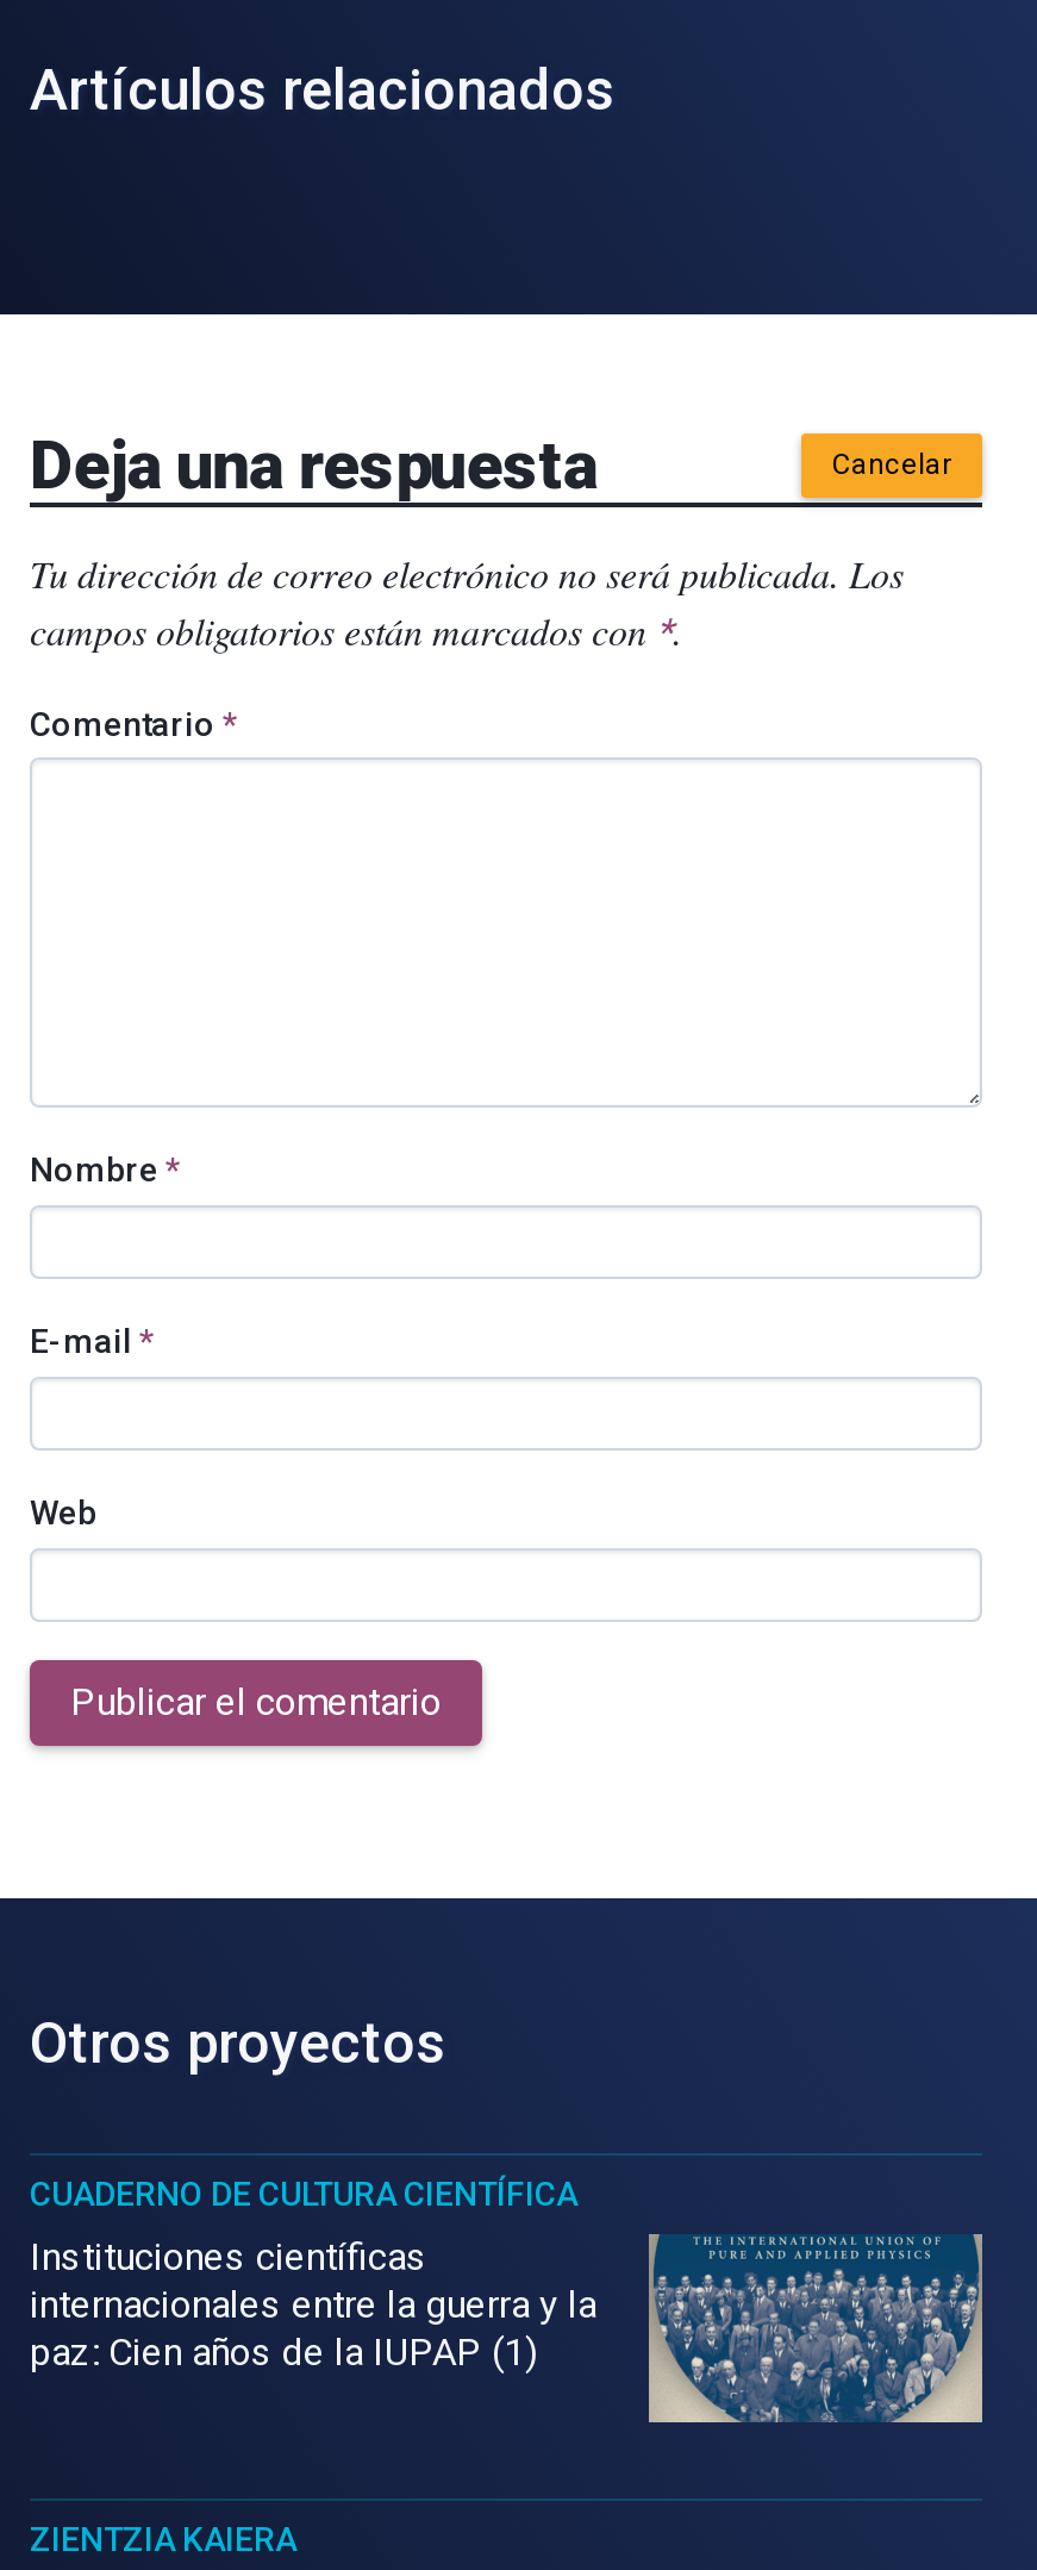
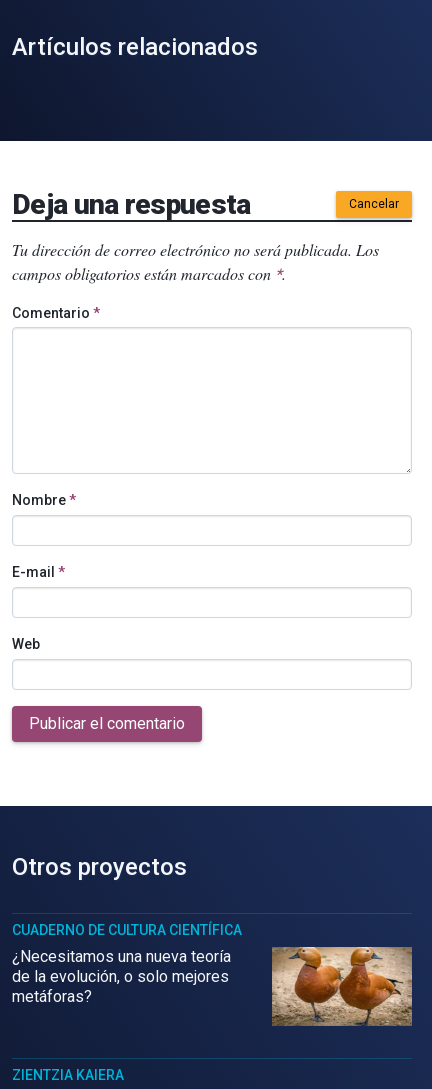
- Instituciones científicas
- internacionales entre la guerra y la
- paz: Cien años de la IUPAP (1)
+ ¿Necesitamos una nueva teoría
+ de la evolución, o solo mejores
+ metáforas?

- [image]
+ [image]
